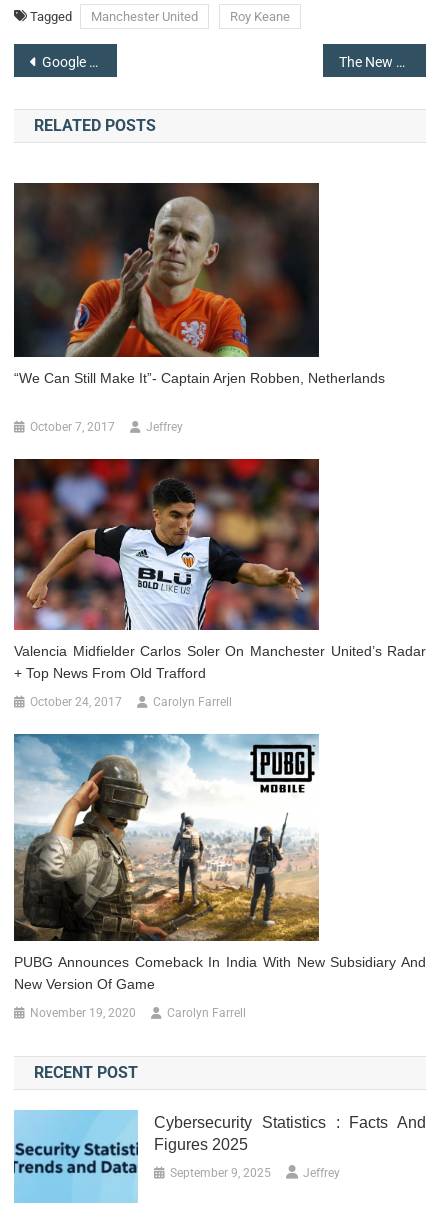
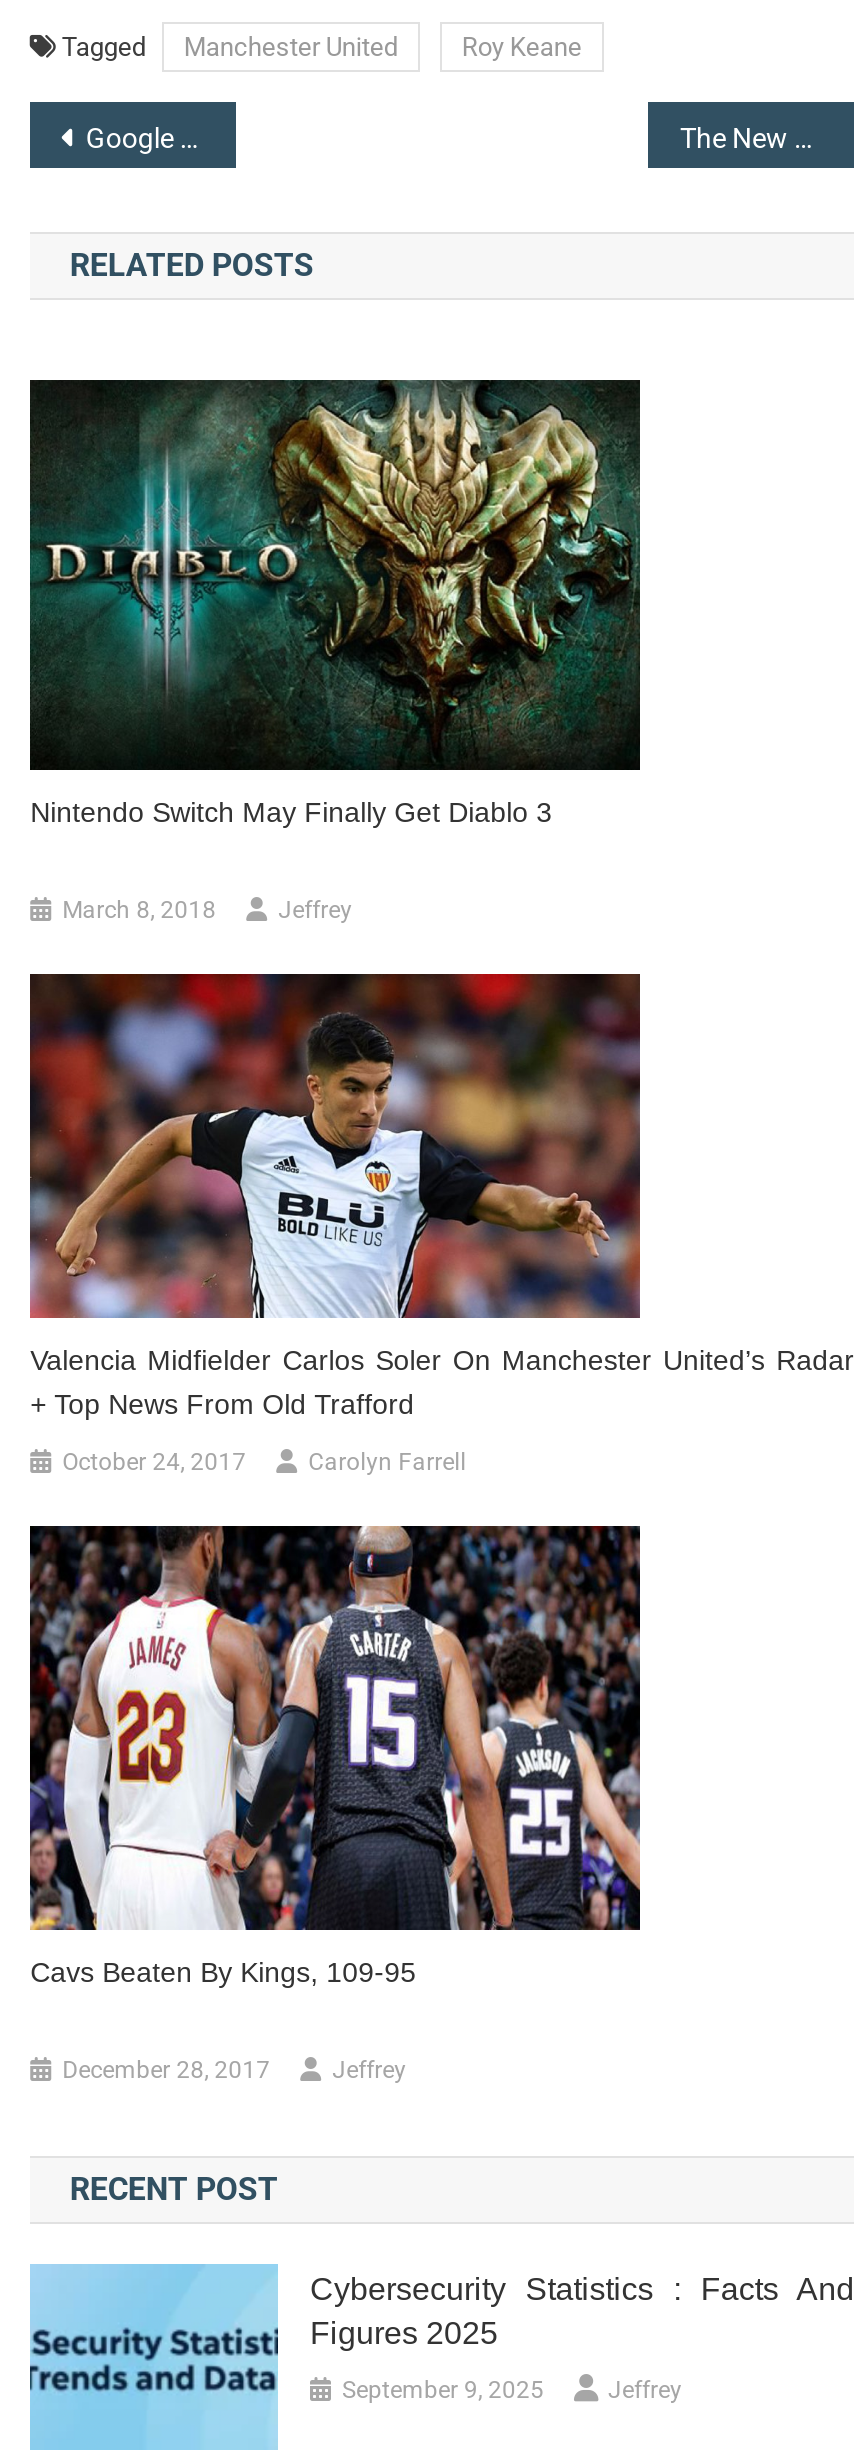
- [image]
- “We Can Still Make It”- Captain Arjen Robben, Netherlands
+ [image]
+ Nintendo Switch May Finally Get Diablo 3

- October 7, 2017
+ March 8, 2018

- [image]
- PUBG Announces Comeback In India With New Subsidiary And
- New Version Of Game
+ [image]
+ Cavs Beaten By Kings, 109-95

- November 19, 2020
- Carolyn Farrell
+ December 28, 2017
+ Jeffrey
